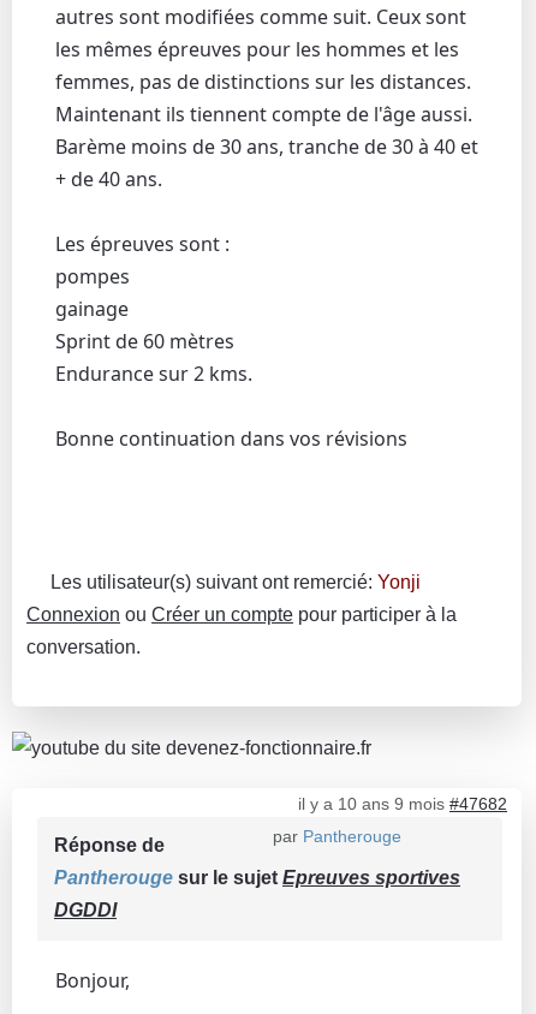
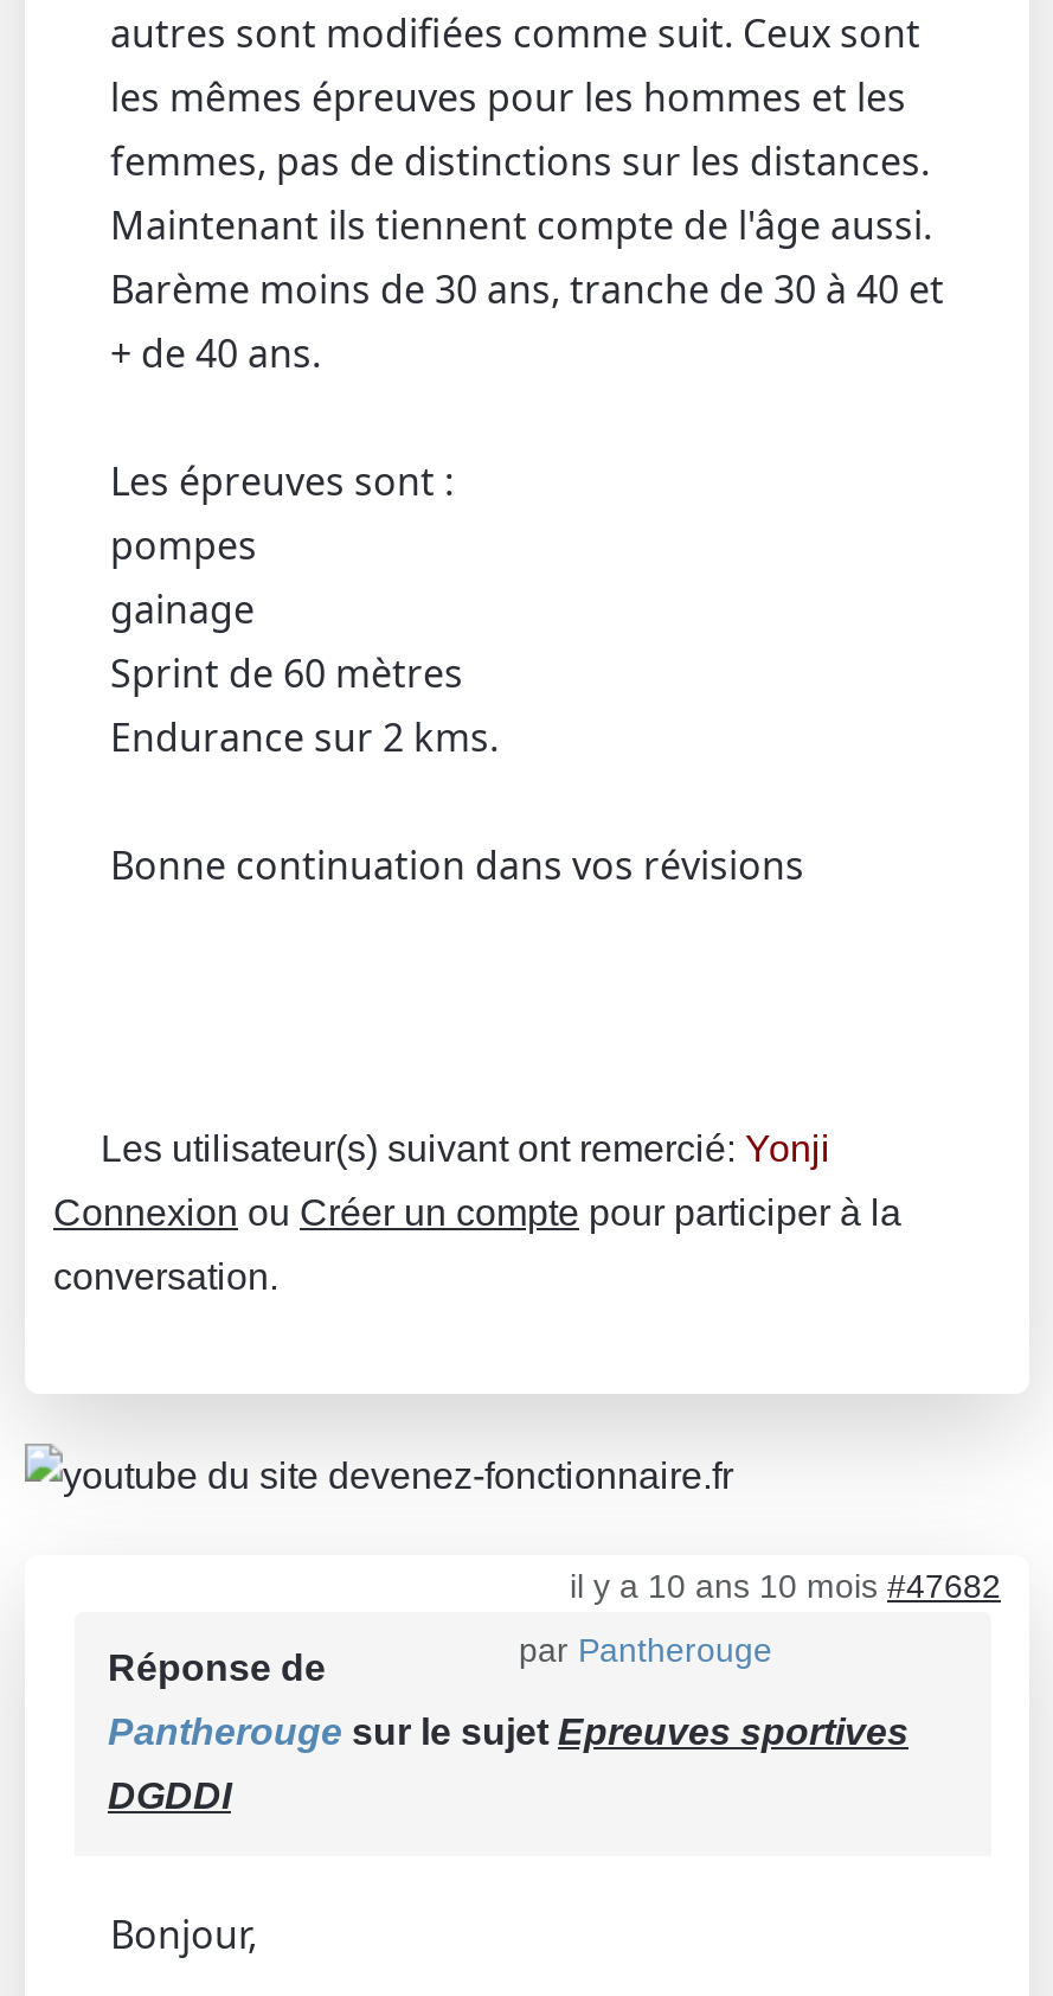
- il y a 10 ans 9 mois #47682
+ il y a 10 ans 10 mois #47682
